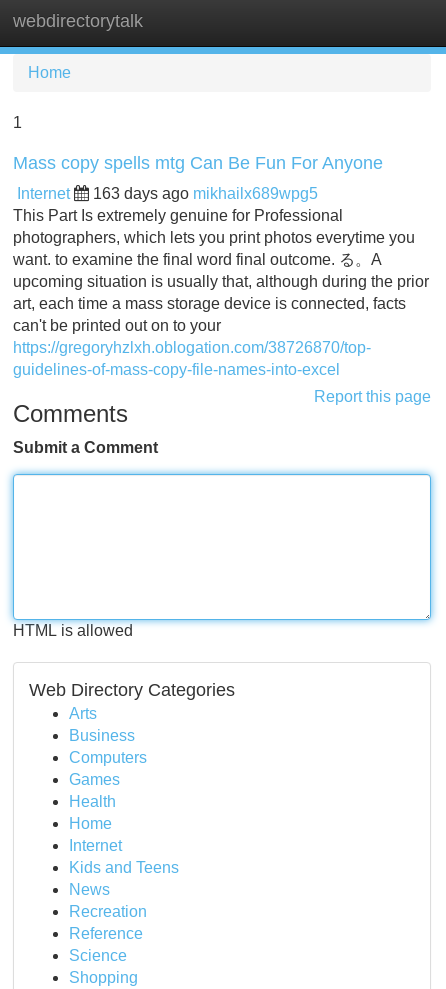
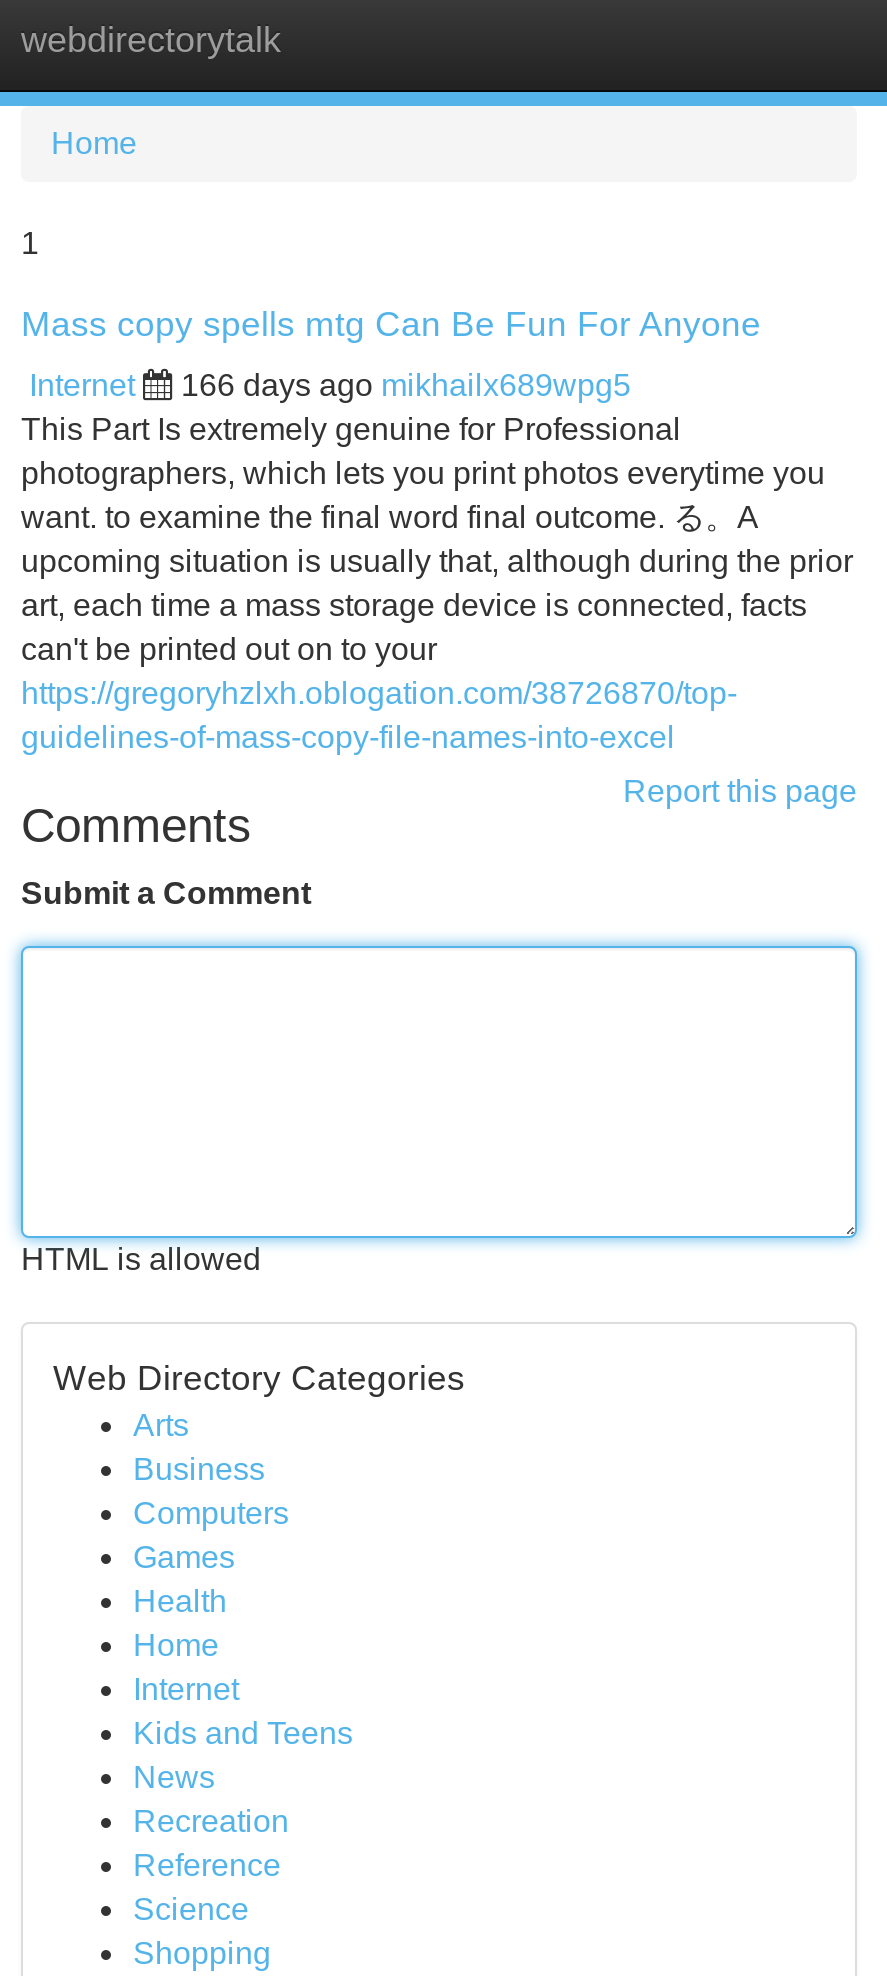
- 163 days ago mikhailx689wpg5
+ 166 days ago mikhailx689wpg5
